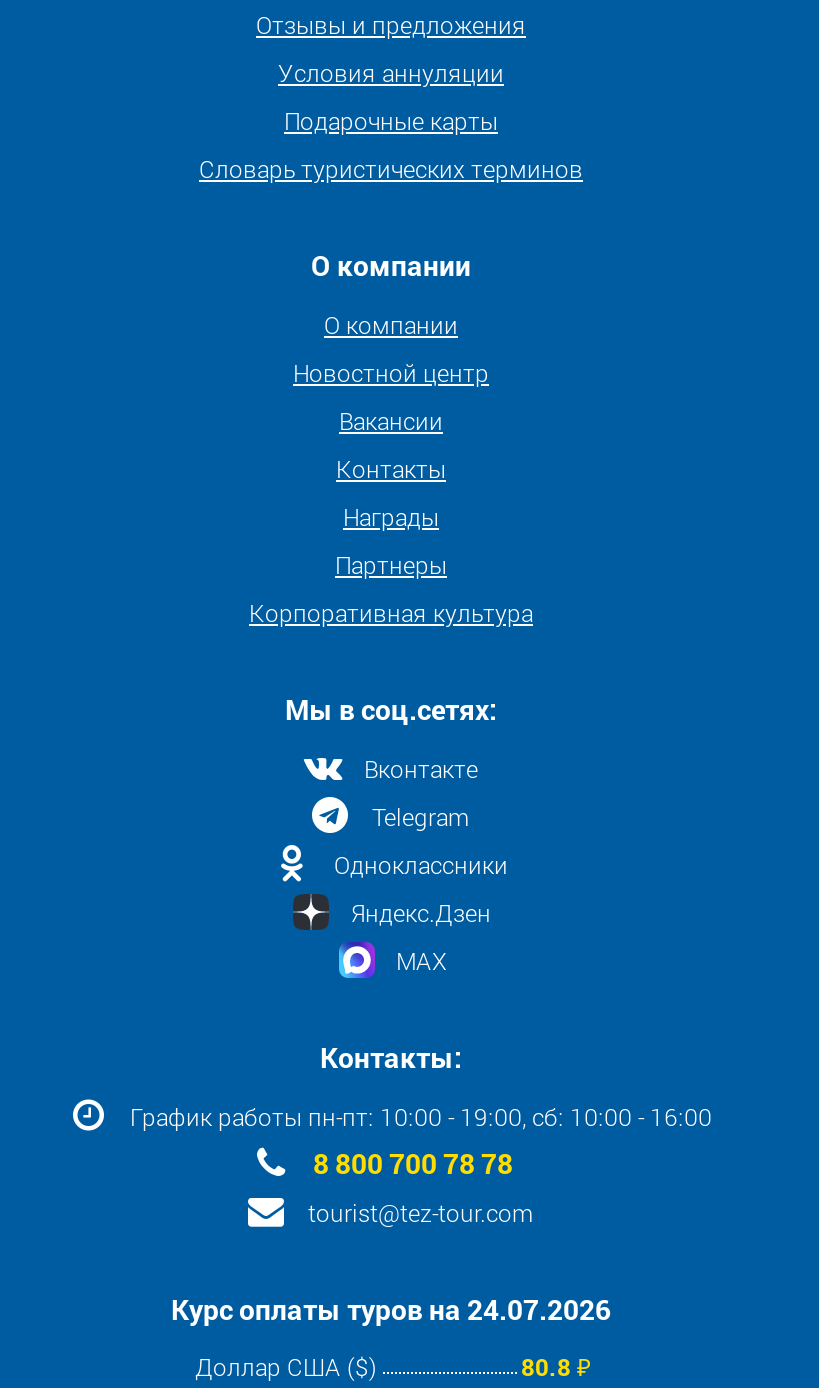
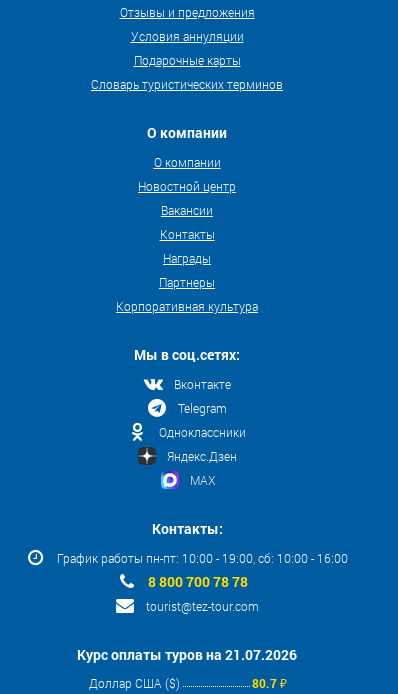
- Курс оплаты туров на 24.07.2026
+ Курс оплаты туров на 21.07.2026

- 80.8 ₽
+ 80.7 ₽
